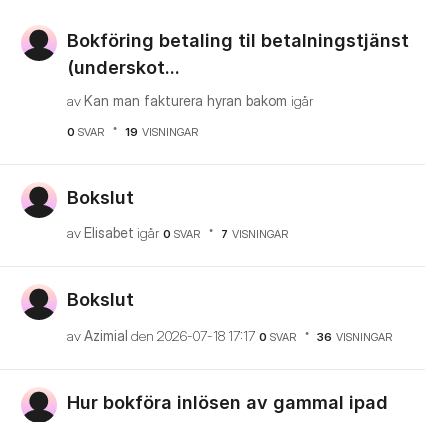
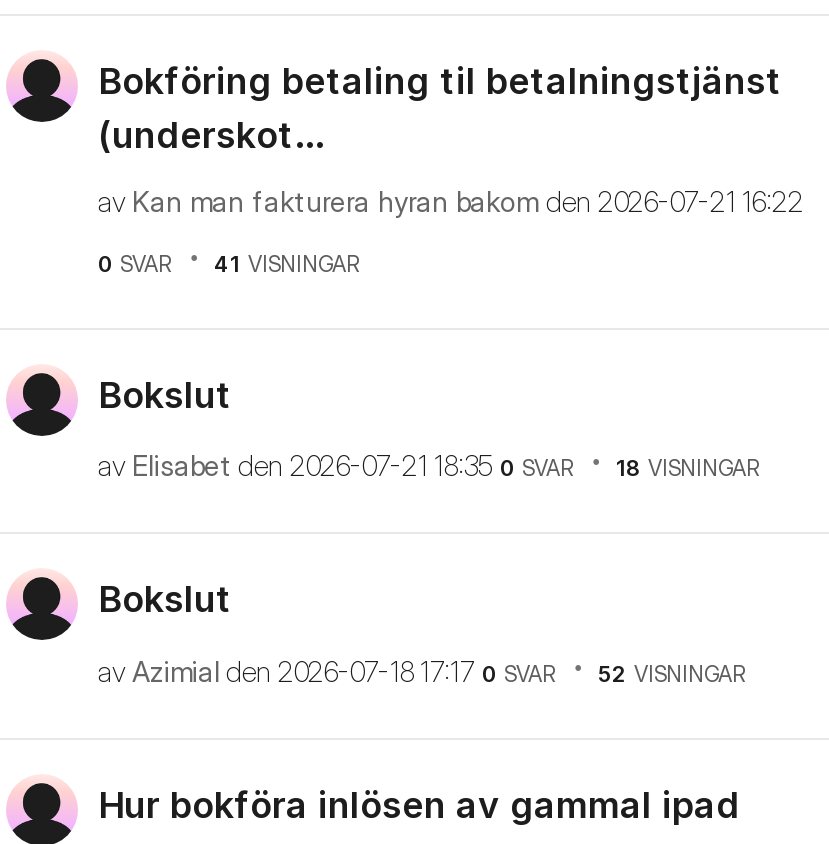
- av Kan man fakturera hyran bakom igår
+ av Kan man fakturera hyran bakom den 2026-07-21 16:22

- 0 SVAR 19 VISNINGAR
+ 0 SVAR 41 VISNINGAR

- av Elisabet igår 0 SVAR
- 7 VISNINGAR
+ av Elisabet den 2026-07-21 18:35 0 SVAR
+ 18 VISNINGAR

- av Azimial den 2026-07-18 17:17 0 SVAR 36 VISNINGAR
+ av Azimial den 2026-07-18 17:17 0 SVAR 52 VISNINGAR
